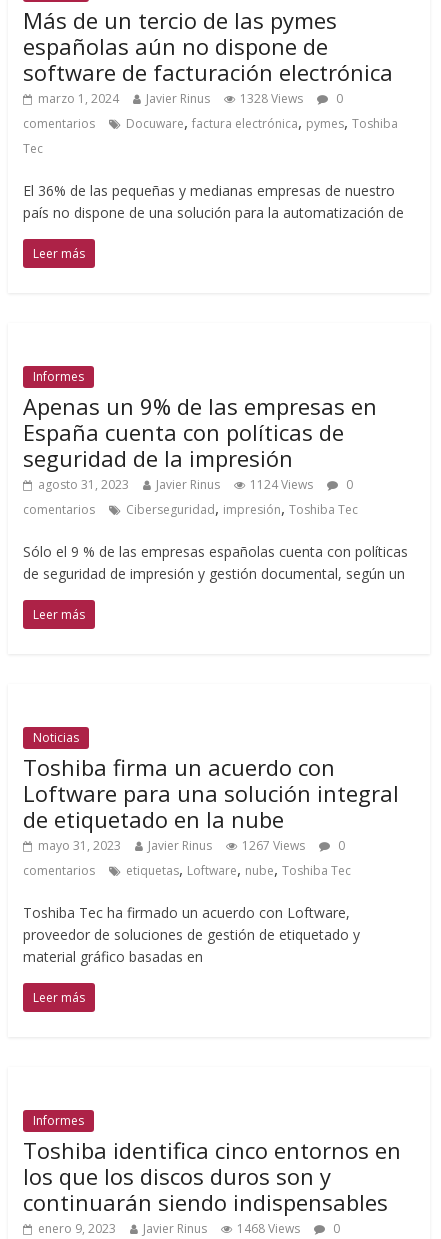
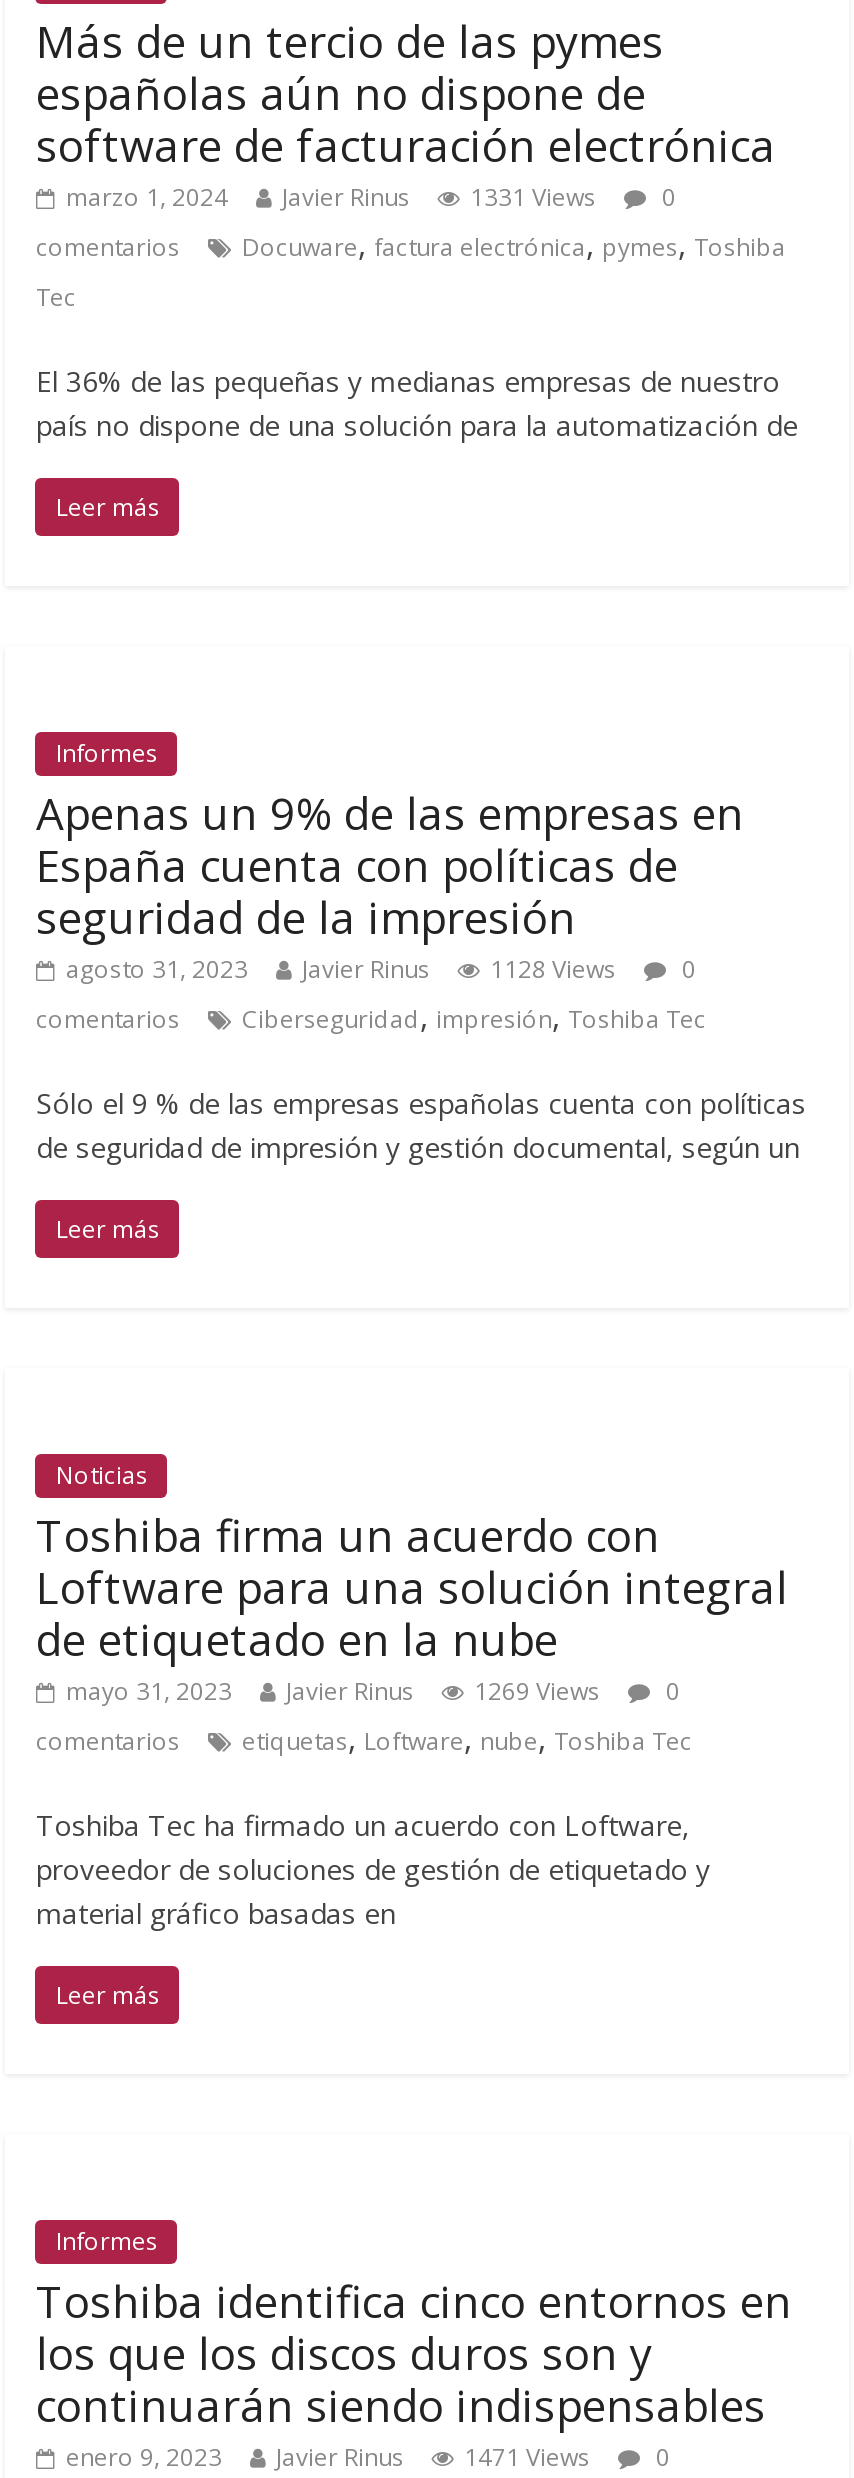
- marzo 1, 2024 Javier Rinus 1328 Views 0
+ marzo 1, 2024 Javier Rinus 1331 Views 0

- agosto 31, 2023 Javier Rinus 1124 Views 0
+ agosto 31, 2023 Javier Rinus 1128 Views 0

- mayo 31, 2023 Javier Rinus 1267 Views 0
+ mayo 31, 2023 Javier Rinus 1269 Views 0

- enero 9, 2023 Javier Rinus 1468 Views 0
+ enero 9, 2023 Javier Rinus 1471 Views 0
